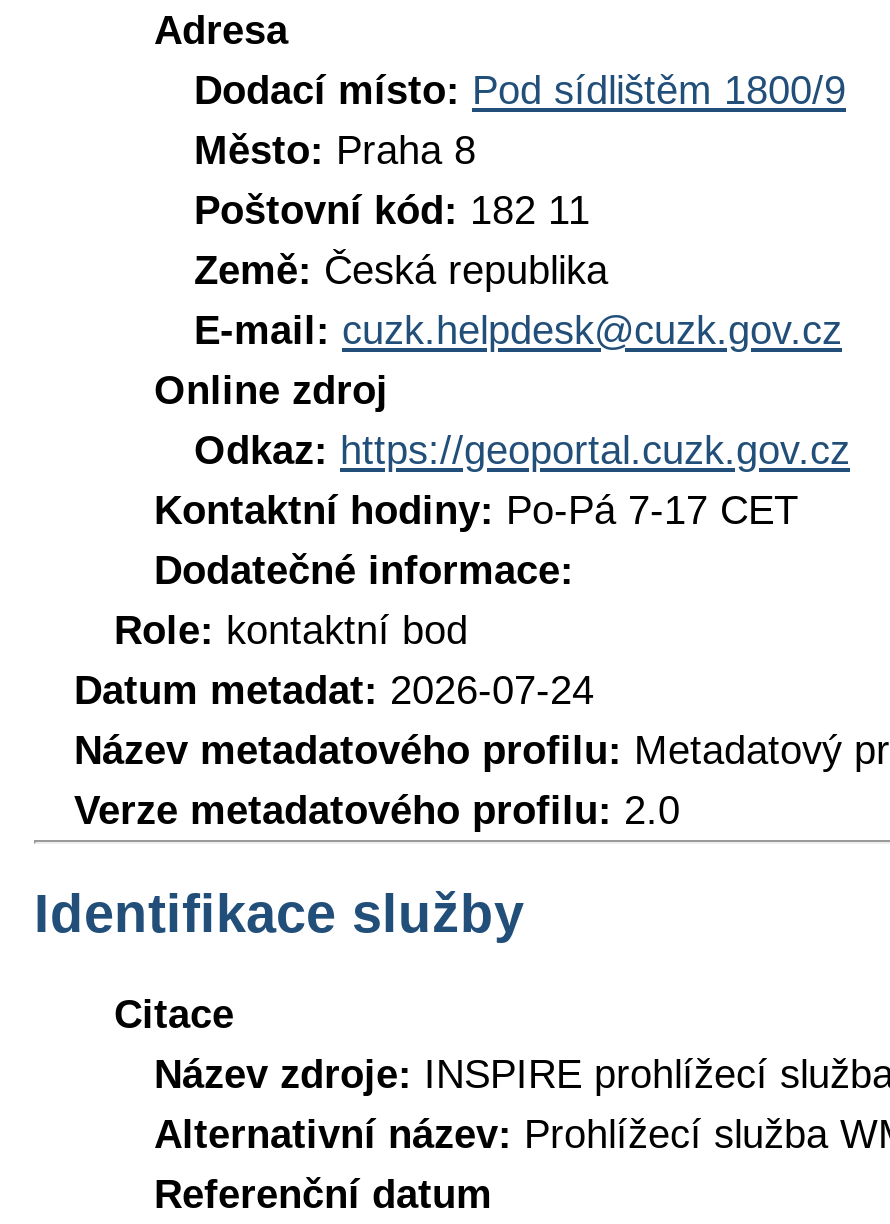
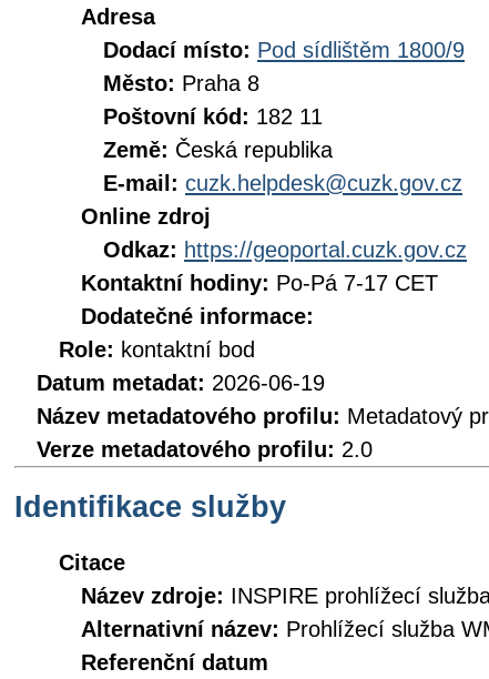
- Datum metadat: 2026-07-24
+ Datum metadat: 2026-06-19
